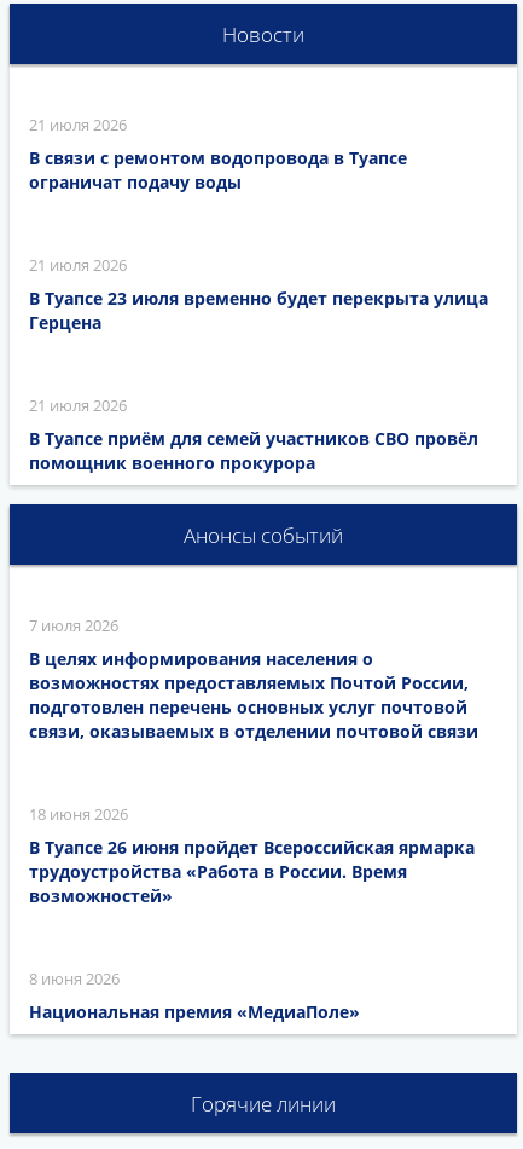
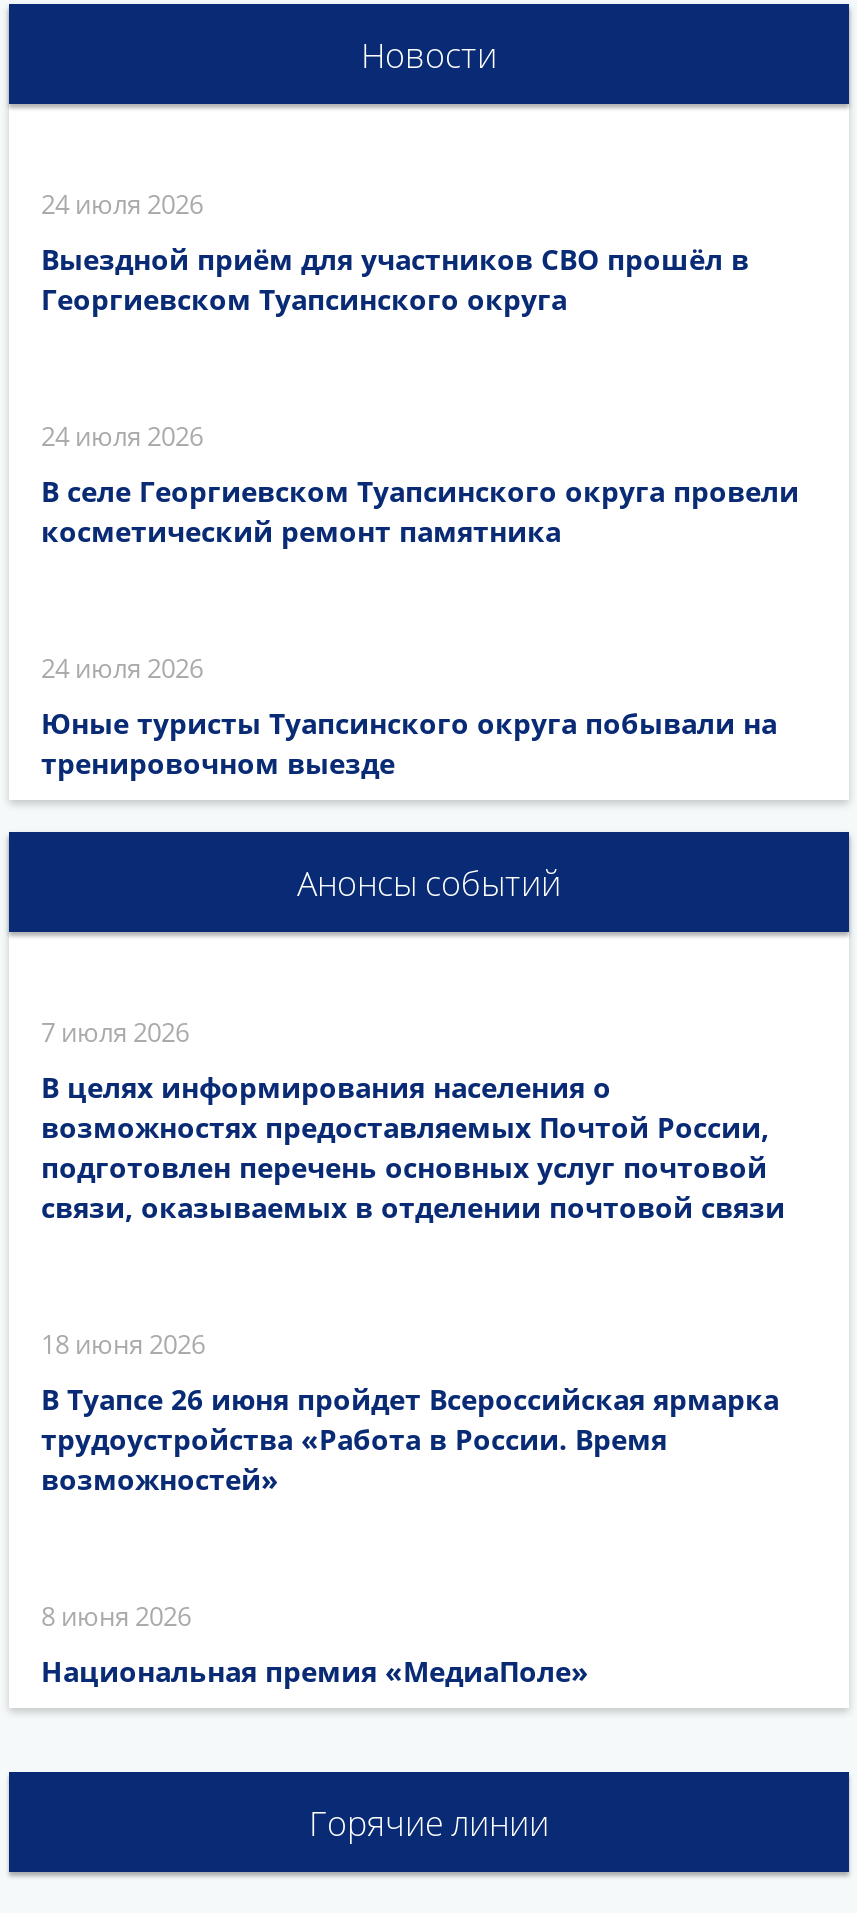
- 21 июля 2026
+ 24 июля 2026

- В связи с ремонтом водопровода в Туапсе
- ограничат подачу воды
+ Выездной приём для участников СВО прошёл в
+ Георгиевском Туапсинского округа

- 21 июля 2026
+ 24 июля 2026

- В Туапсе 23 июля временно будет перекрыта улица
- Герцена
+ В селе Георгиевском Туапсинского округа провели
+ косметический ремонт памятника

- 21 июля 2026
+ 24 июля 2026

- В Туапсе приём для семей участников СВО провёл
- помощник военного прокурора
+ Юные туристы Туапсинского округа побывали на
+ тренировочном выезде
